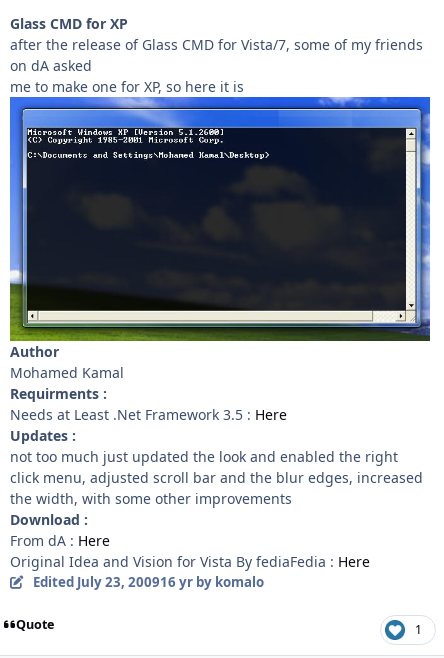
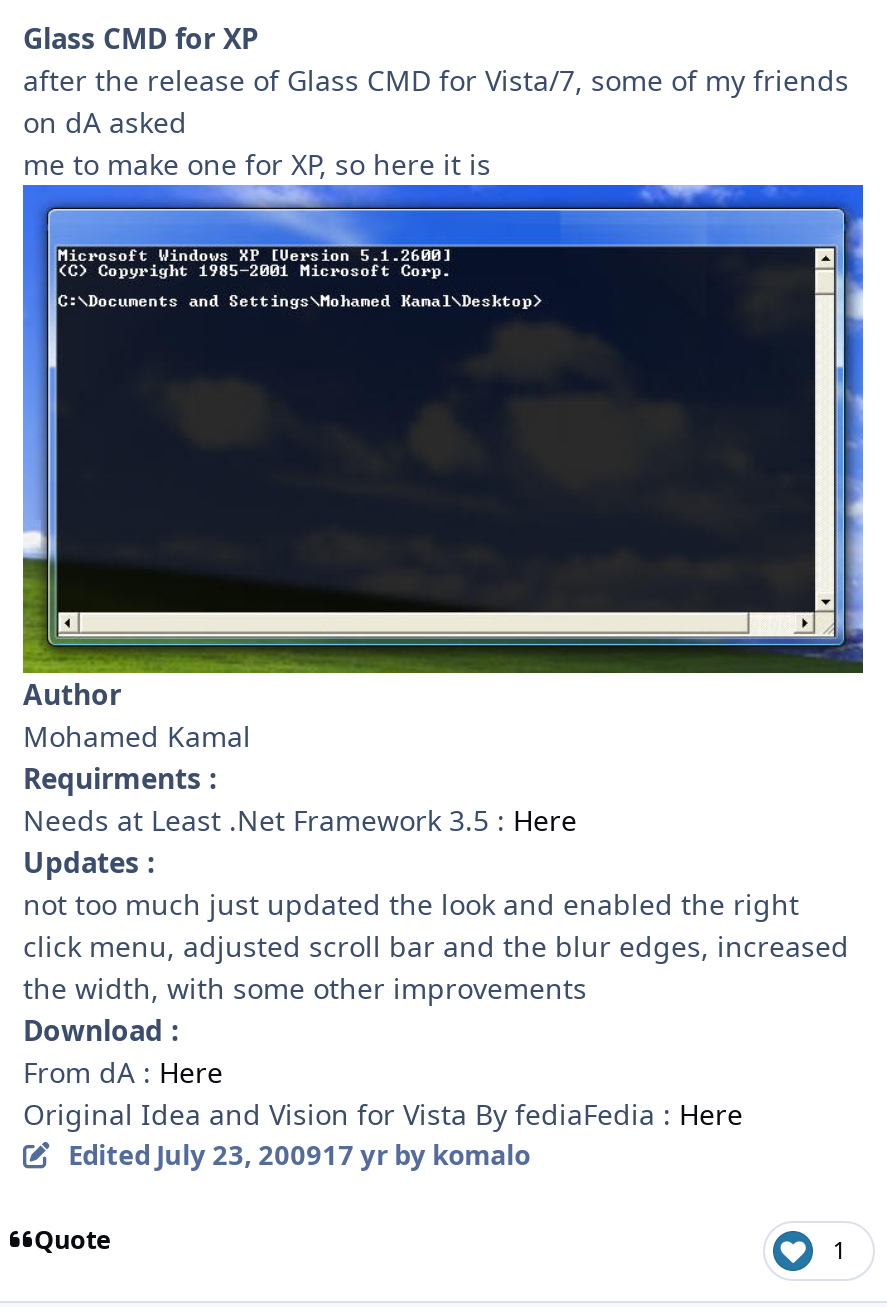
- Edited July 23, 200916 yr by komalo
+ Edited July 23, 200917 yr by komalo
